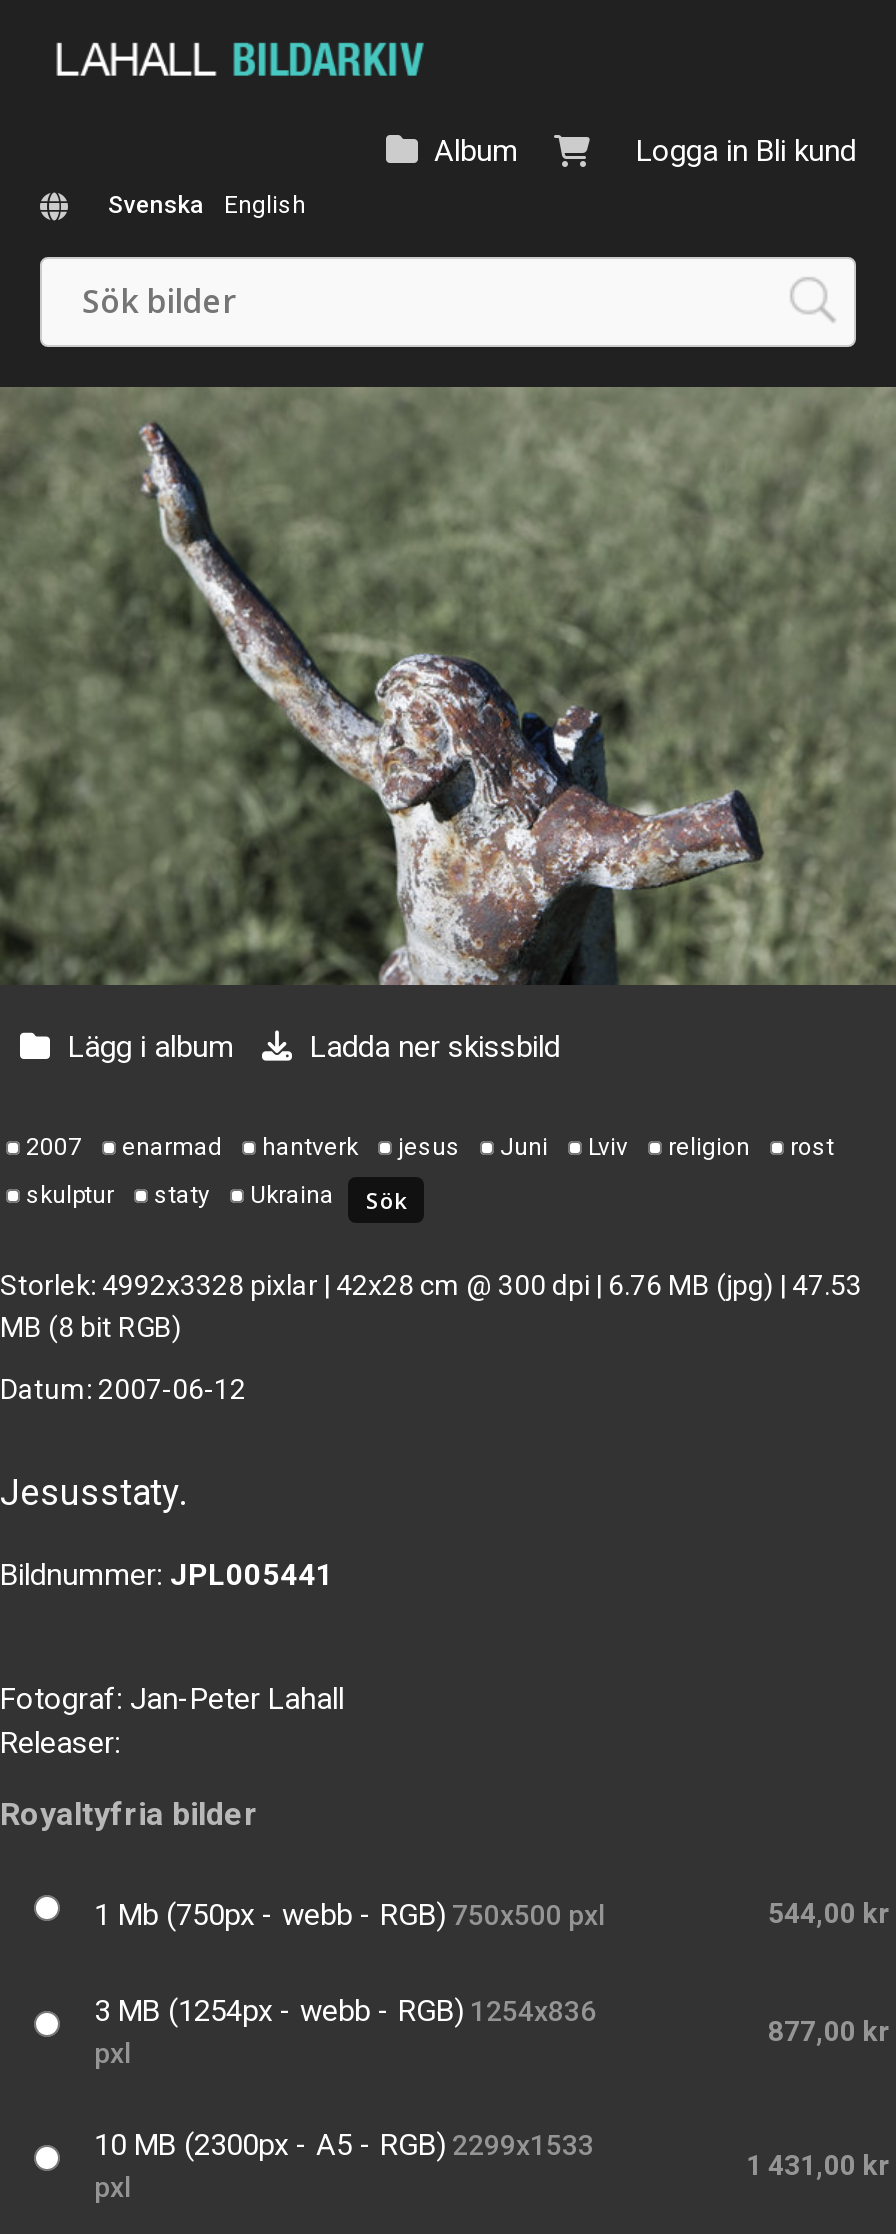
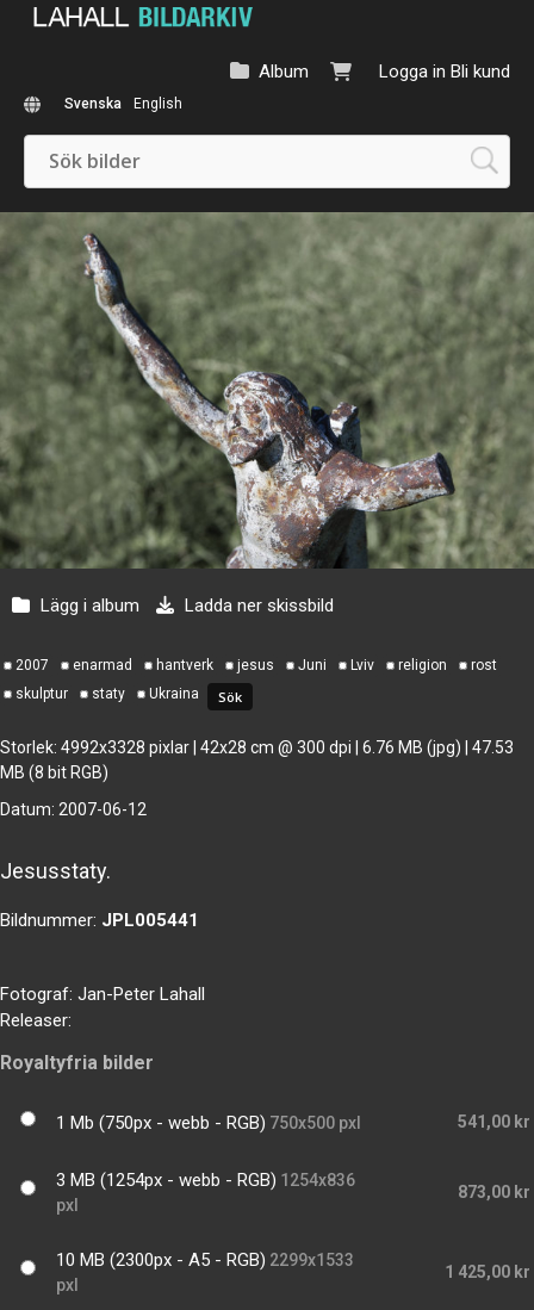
- 544,00 kr
+ 541,00 kr

- 877,00 kr
+ 873,00 kr

- 1 431,00 kr
+ 1 425,00 kr
